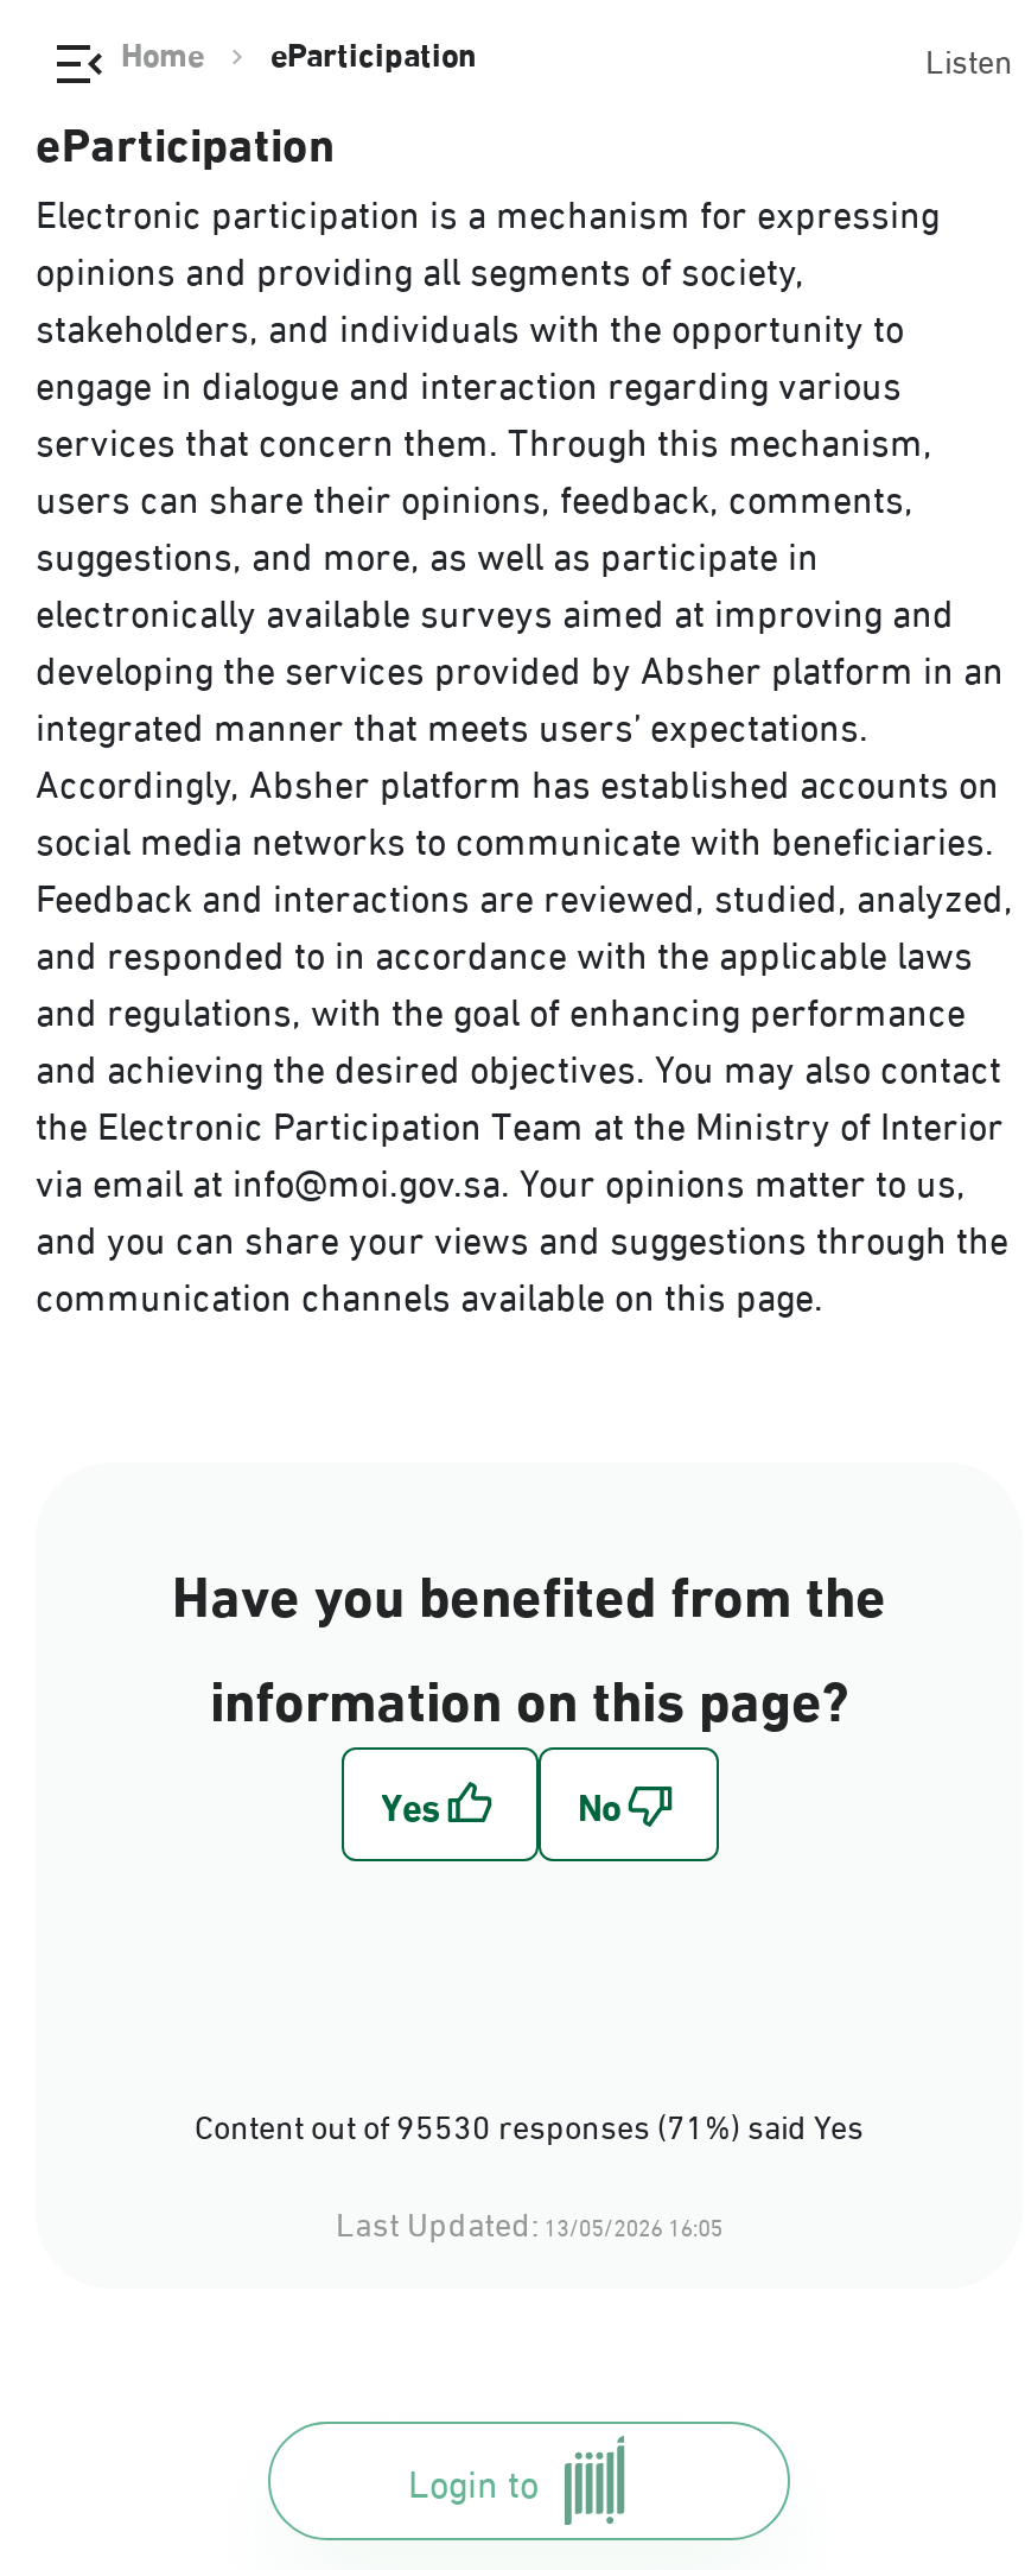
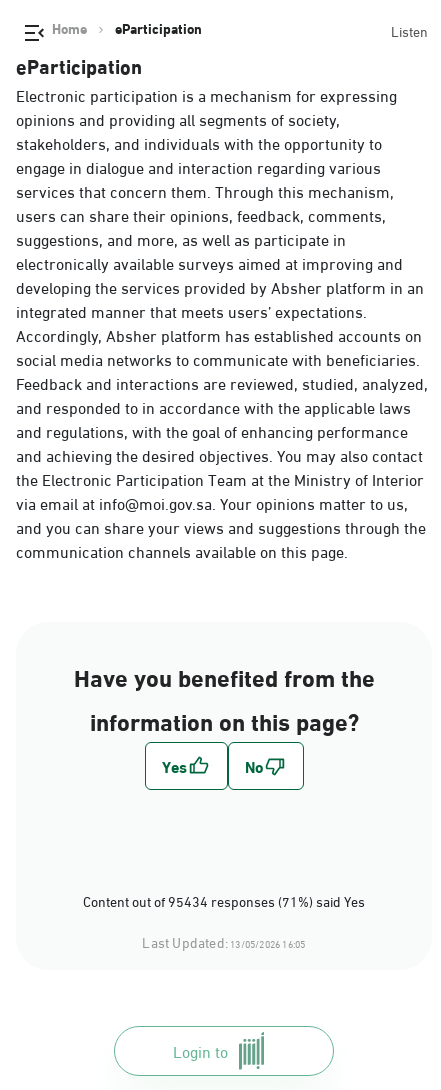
- Content out of 95530 responses (71%) said Yes
+ Content out of 95434 responses (71%) said Yes
